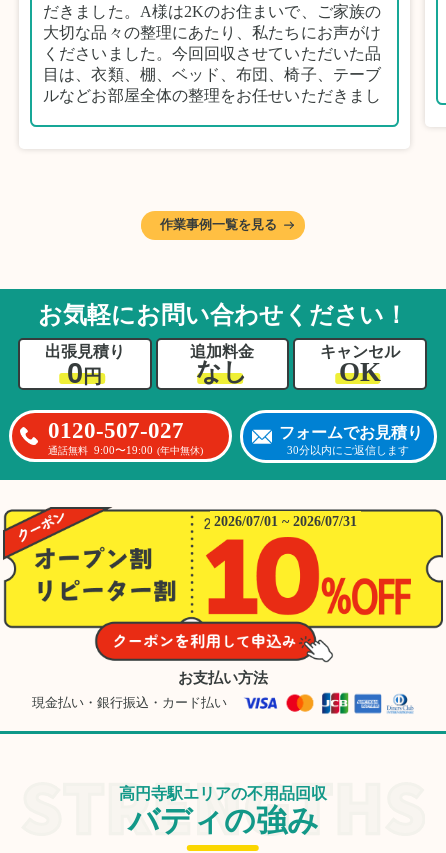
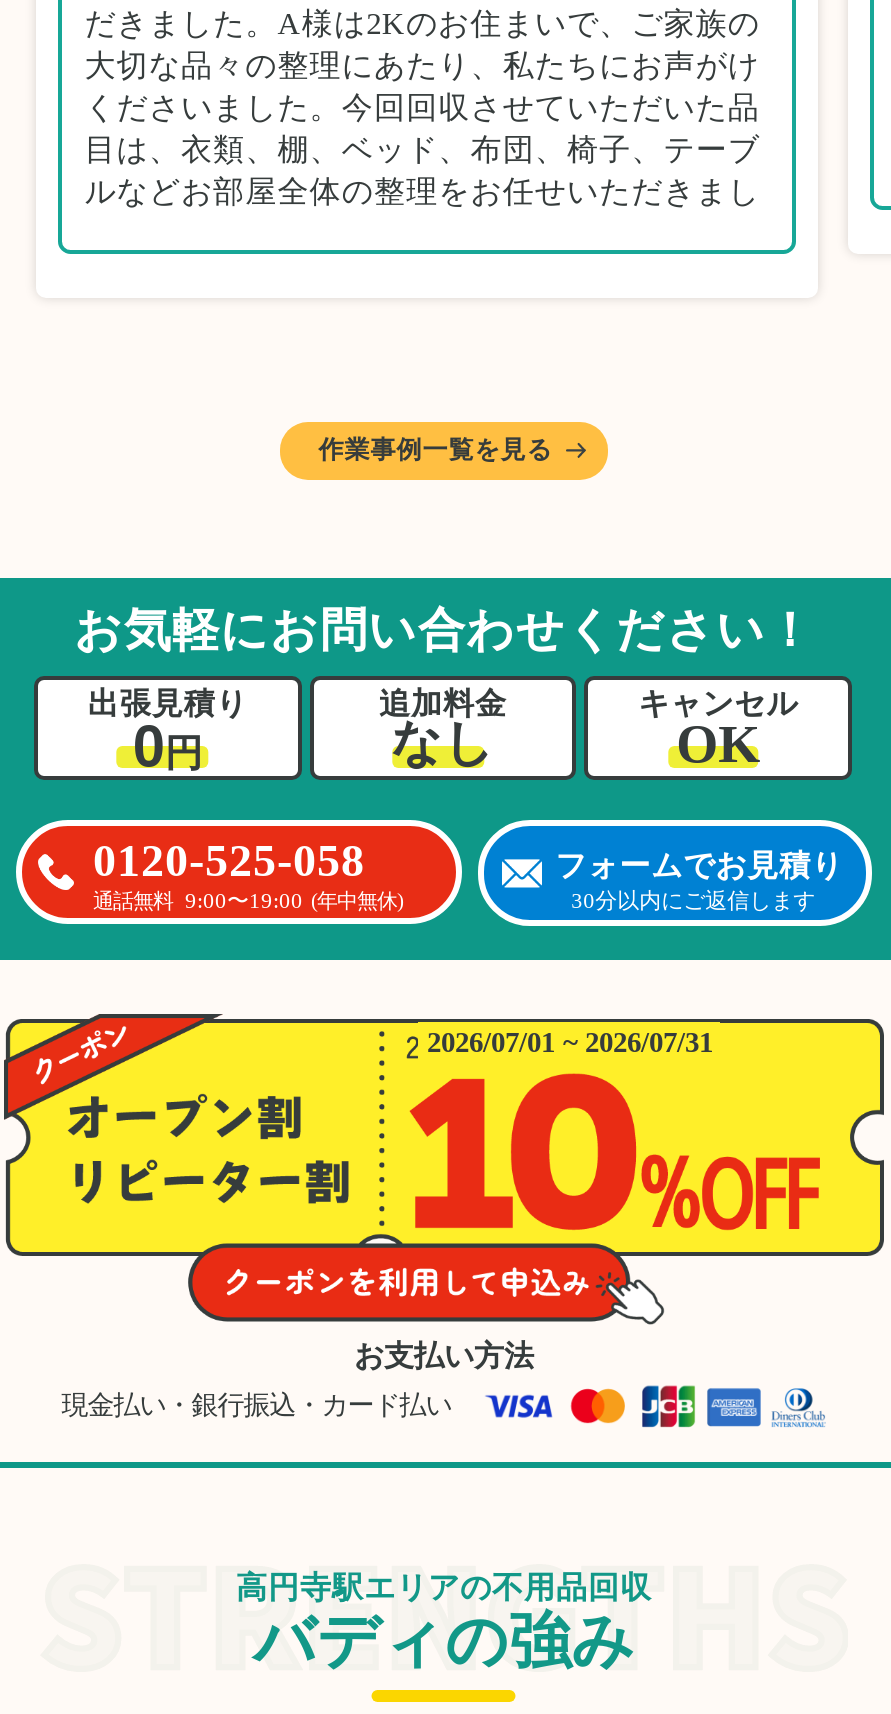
- 0120-507-027
+ 0120-525-058
